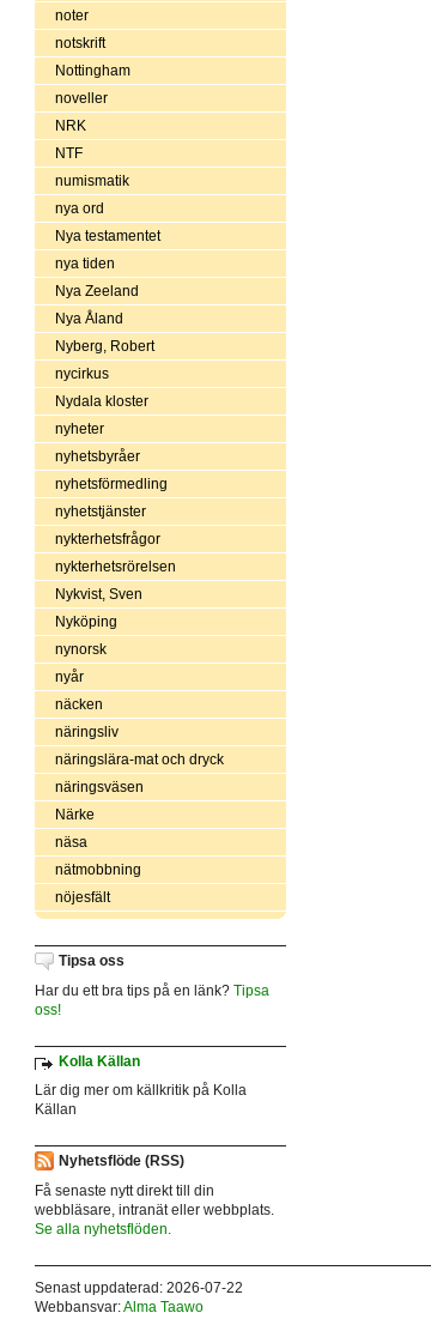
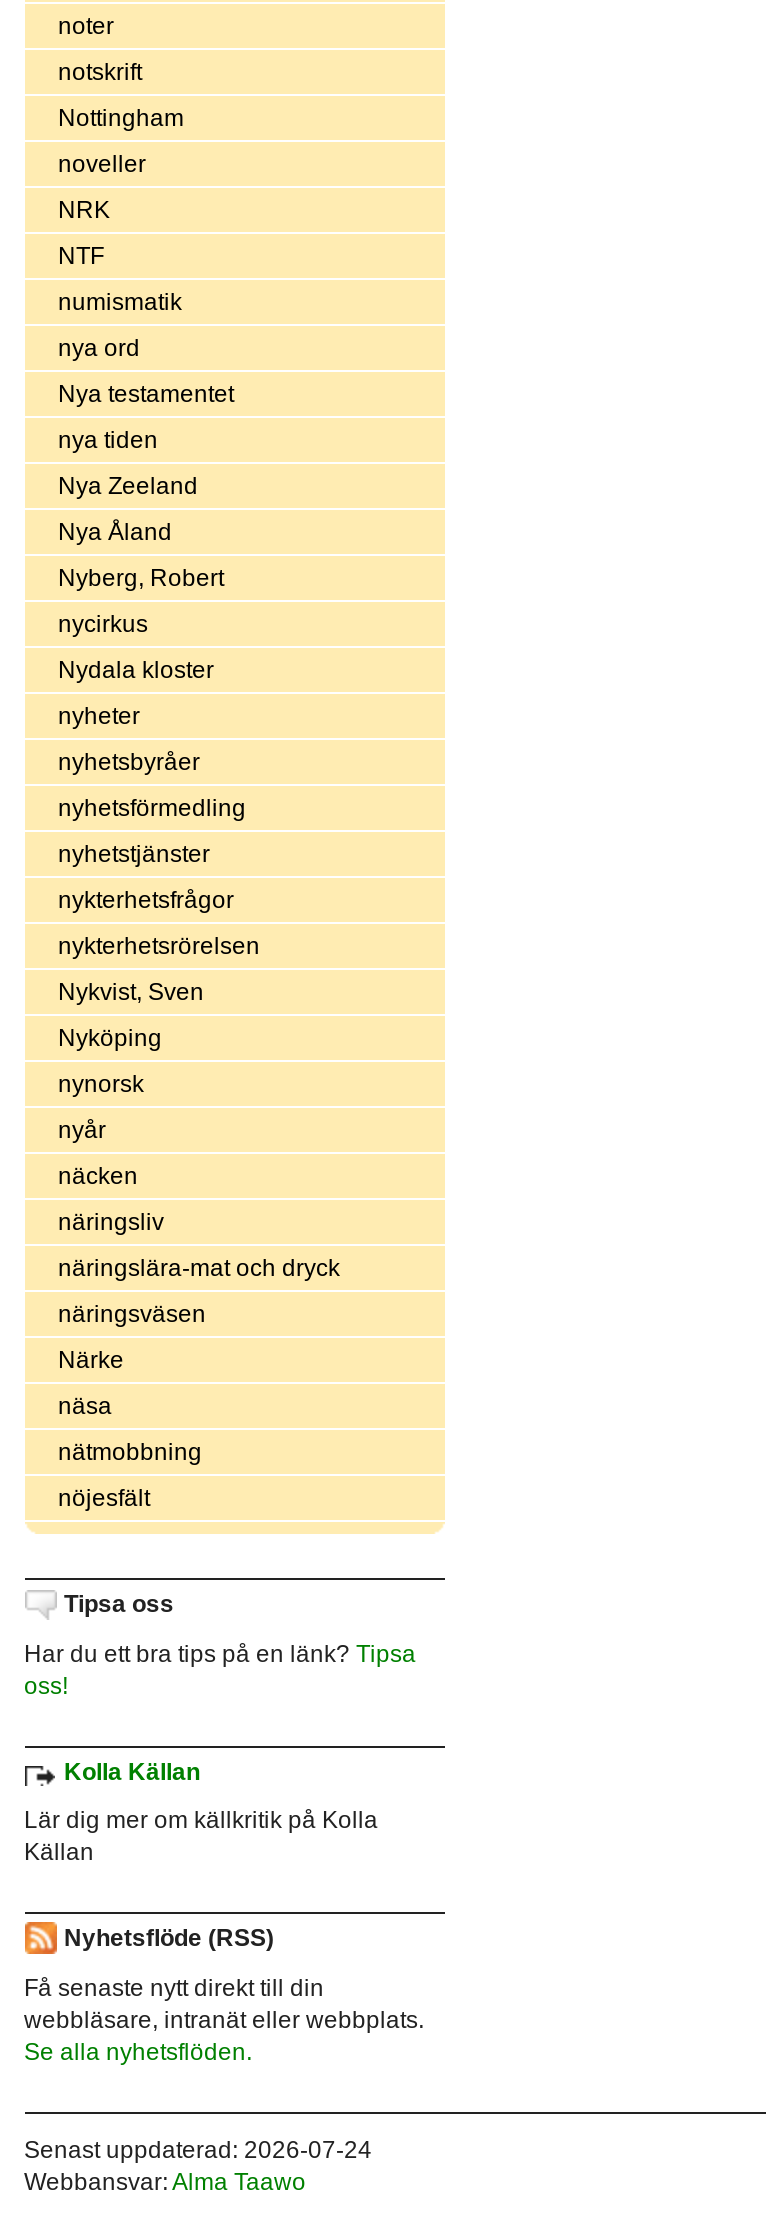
- Senast uppdaterad: 2026-07-22
+ Senast uppdaterad: 2026-07-24
